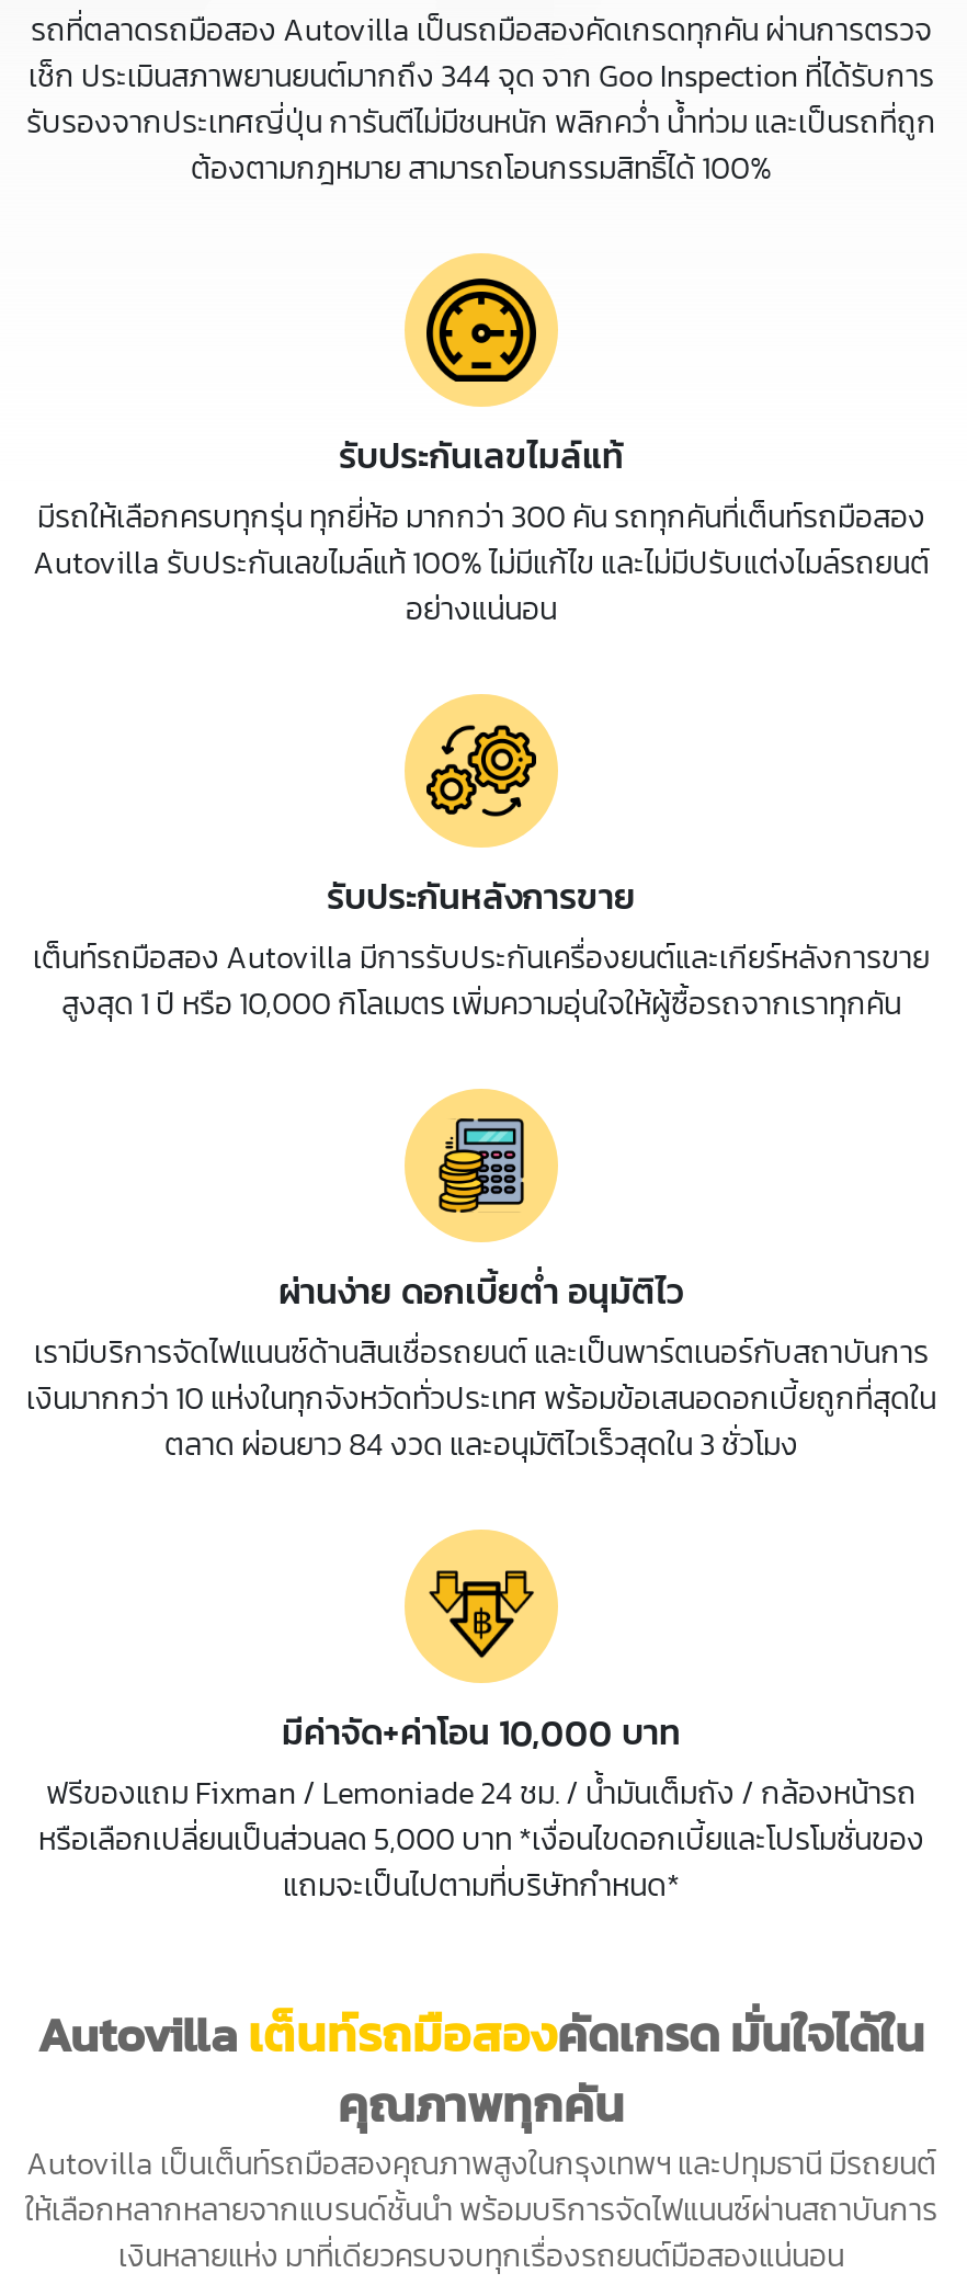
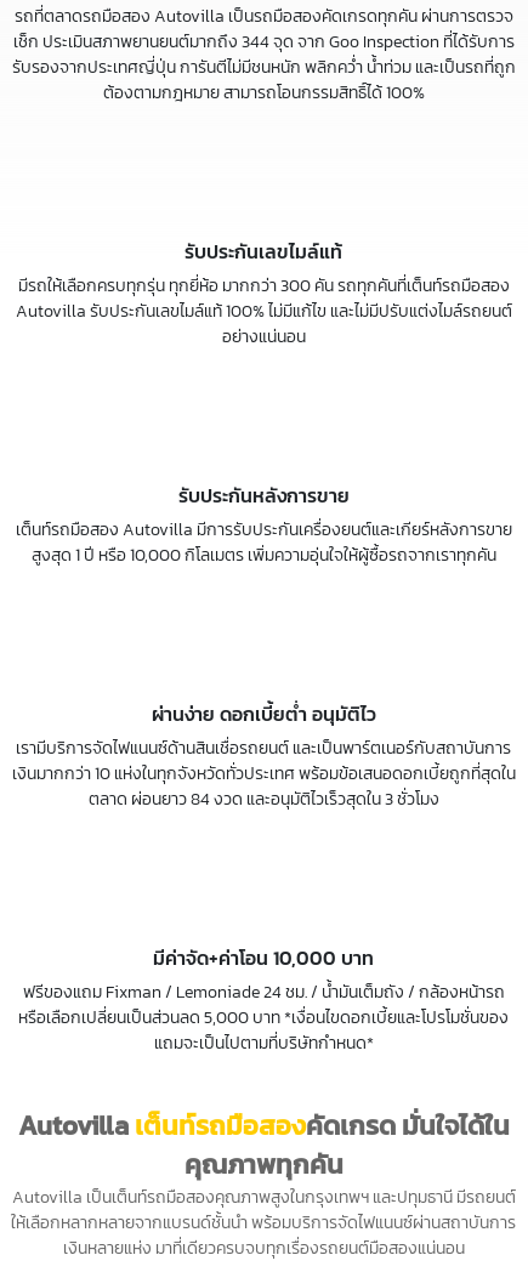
- [image]

- [image]

- [image]

- [image]
